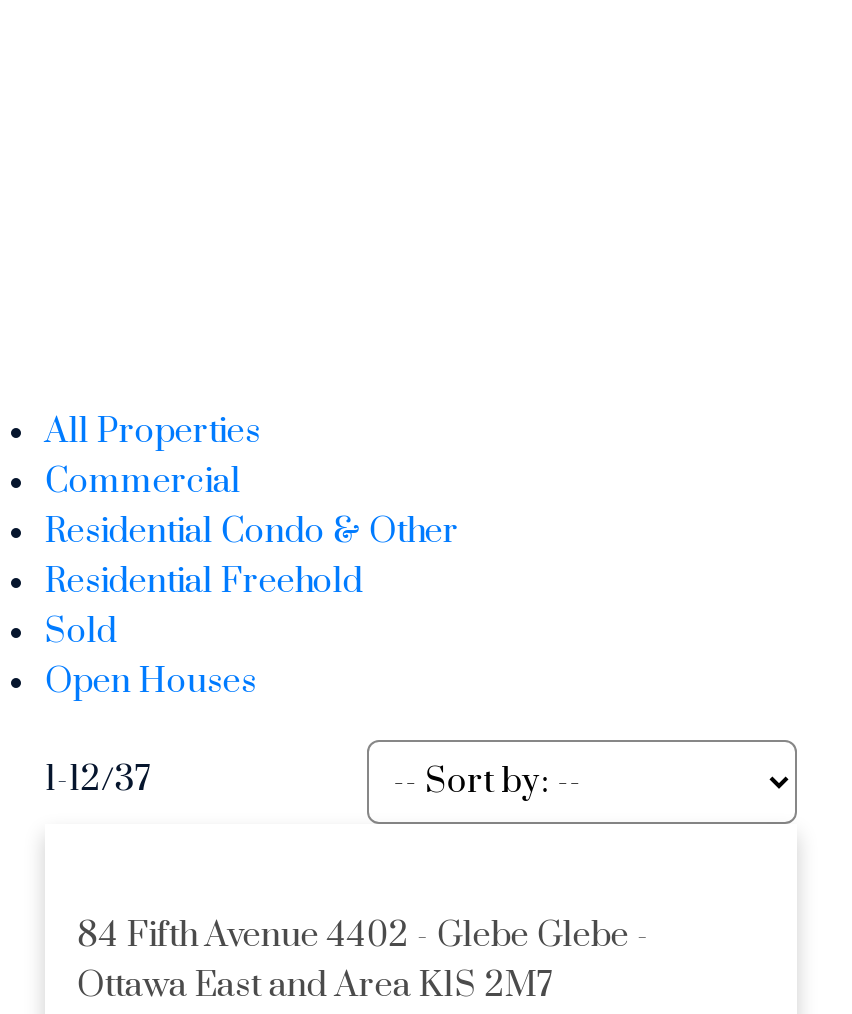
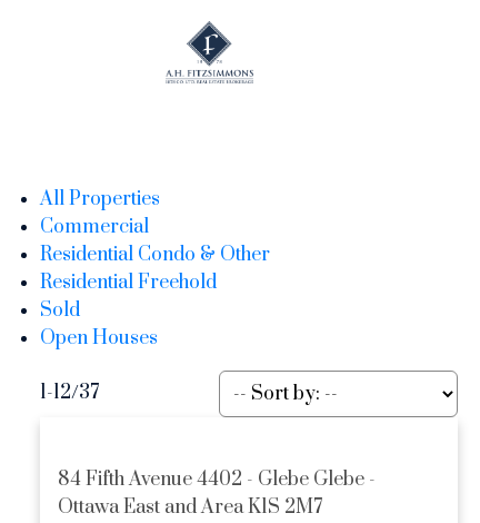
+ [image]
